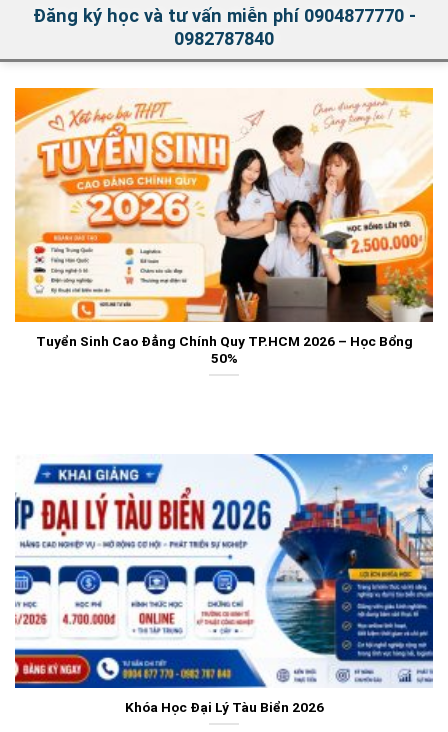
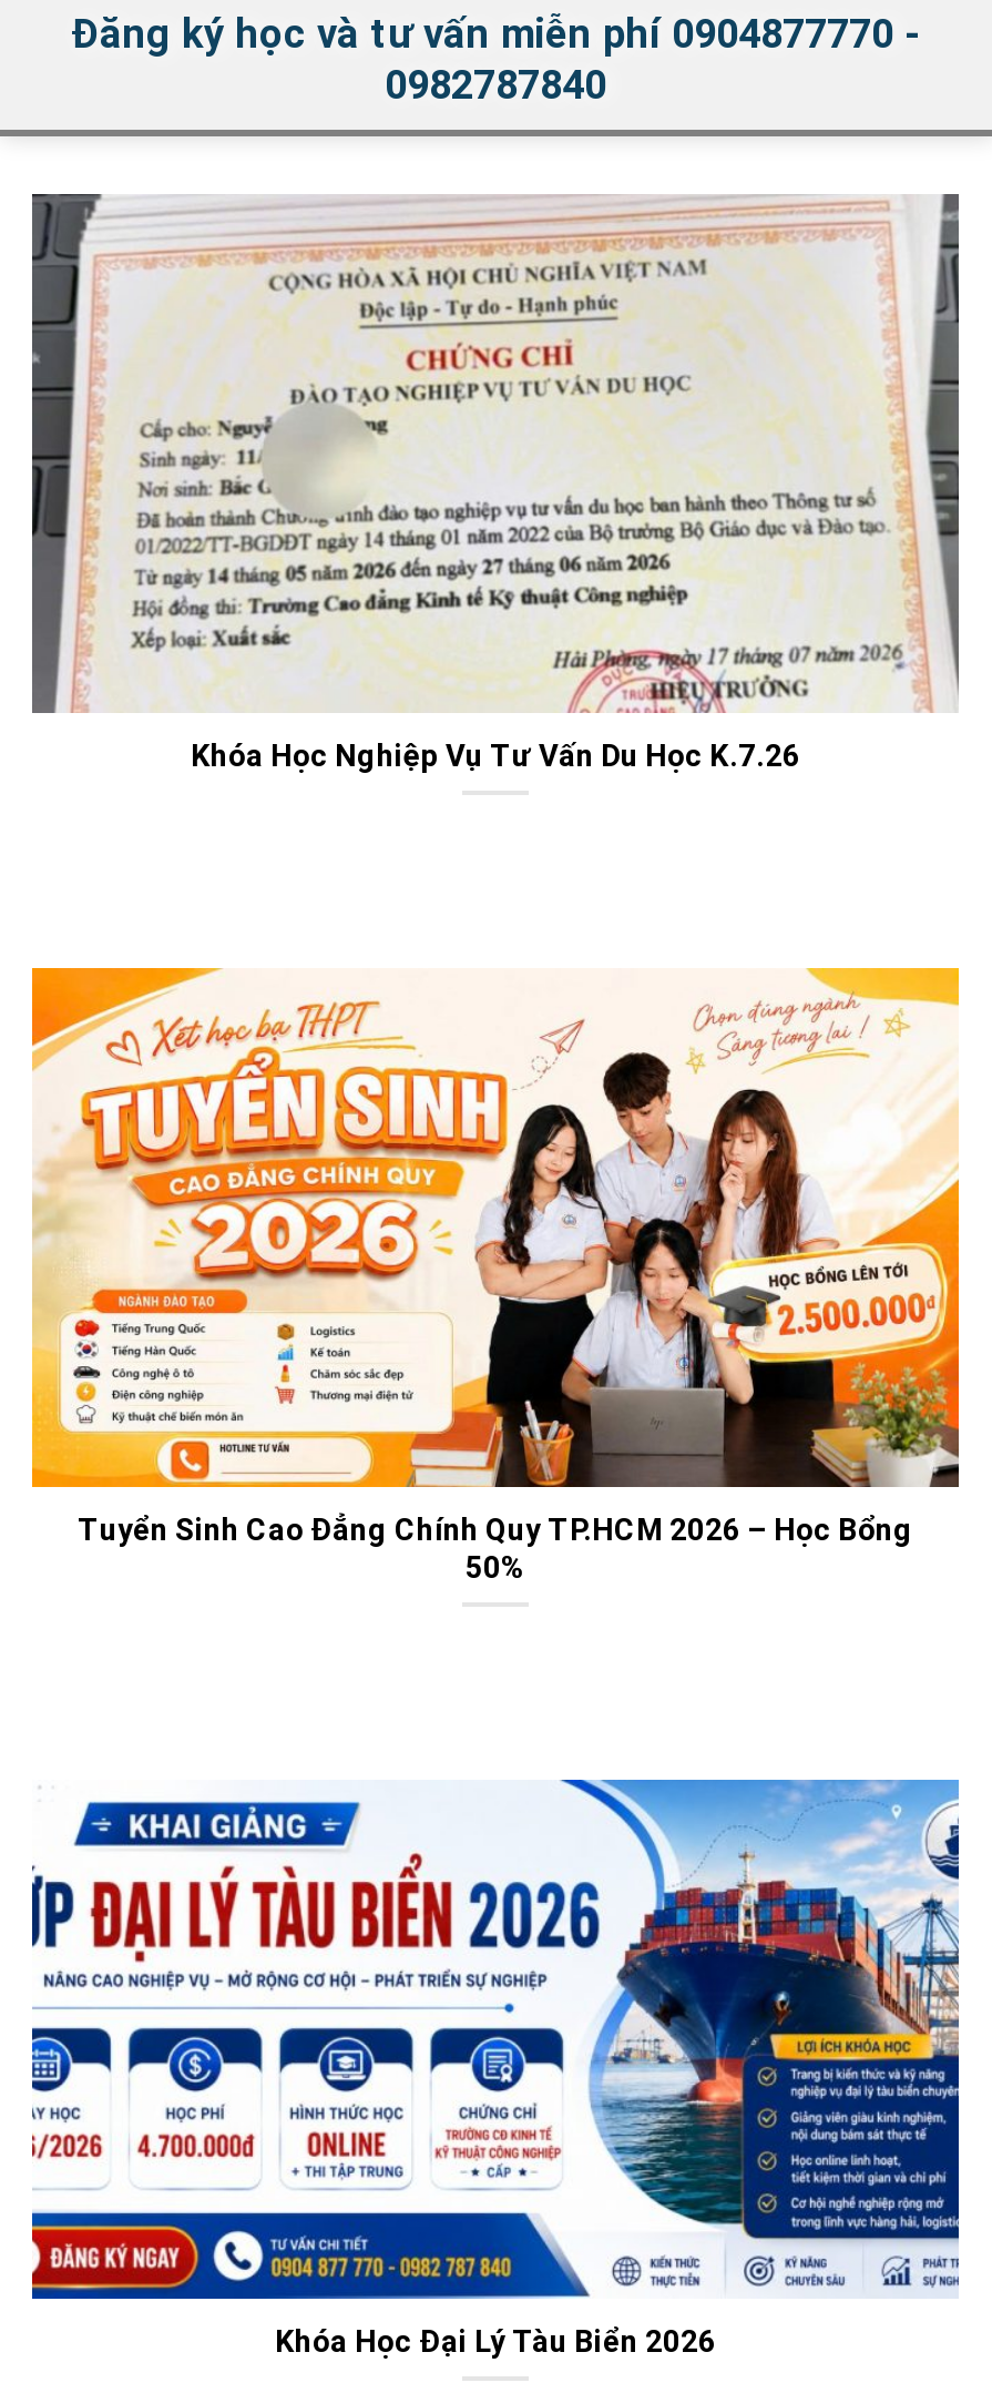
+ [image]
+ Khóa Học Nghiệp Vụ Tư Vấn Du Học K.7.26
